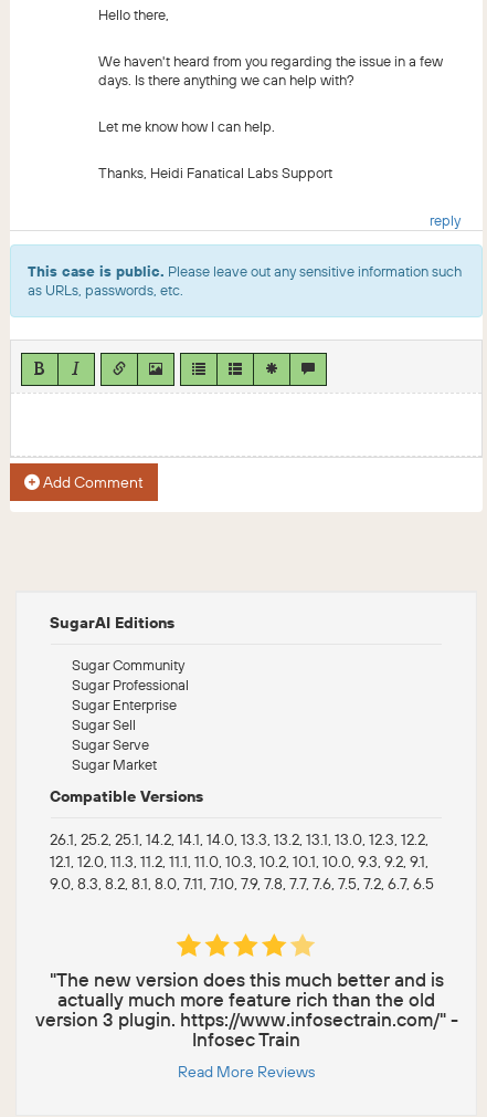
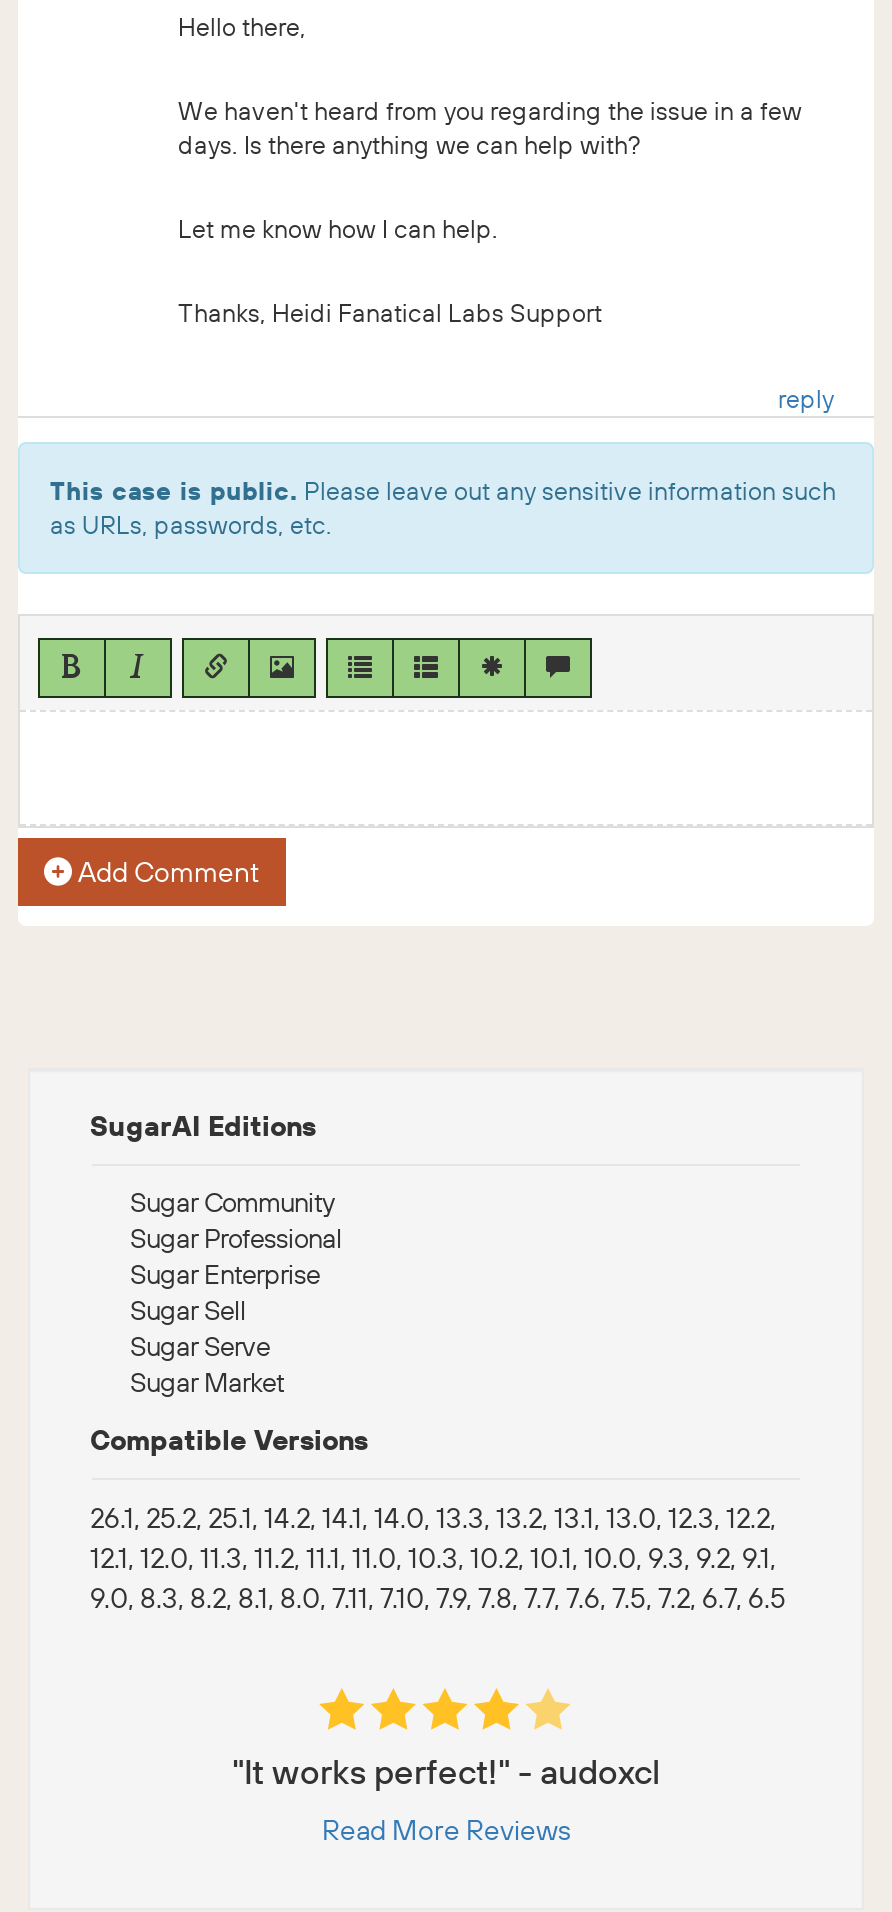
- "The new version does this much better and is
- actually much more feature rich than the old
- version 3 plugin. https://www.infosectrain.com/" -
- Infosec Train
+ "It works perfect!" - audoxcl
